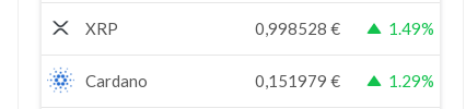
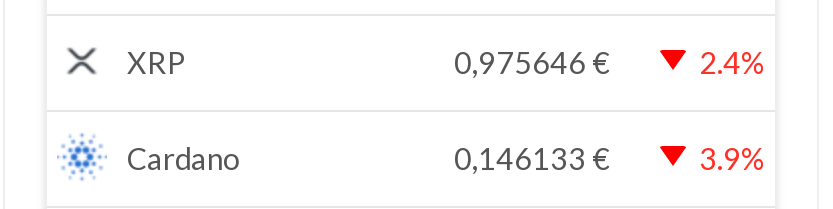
- 0,998528 €
+ 0,975646 €

- 1.49%
+ 2.4%

- 0,151979 €
+ 0,146133 €

- 1.29%
+ 3.9%
